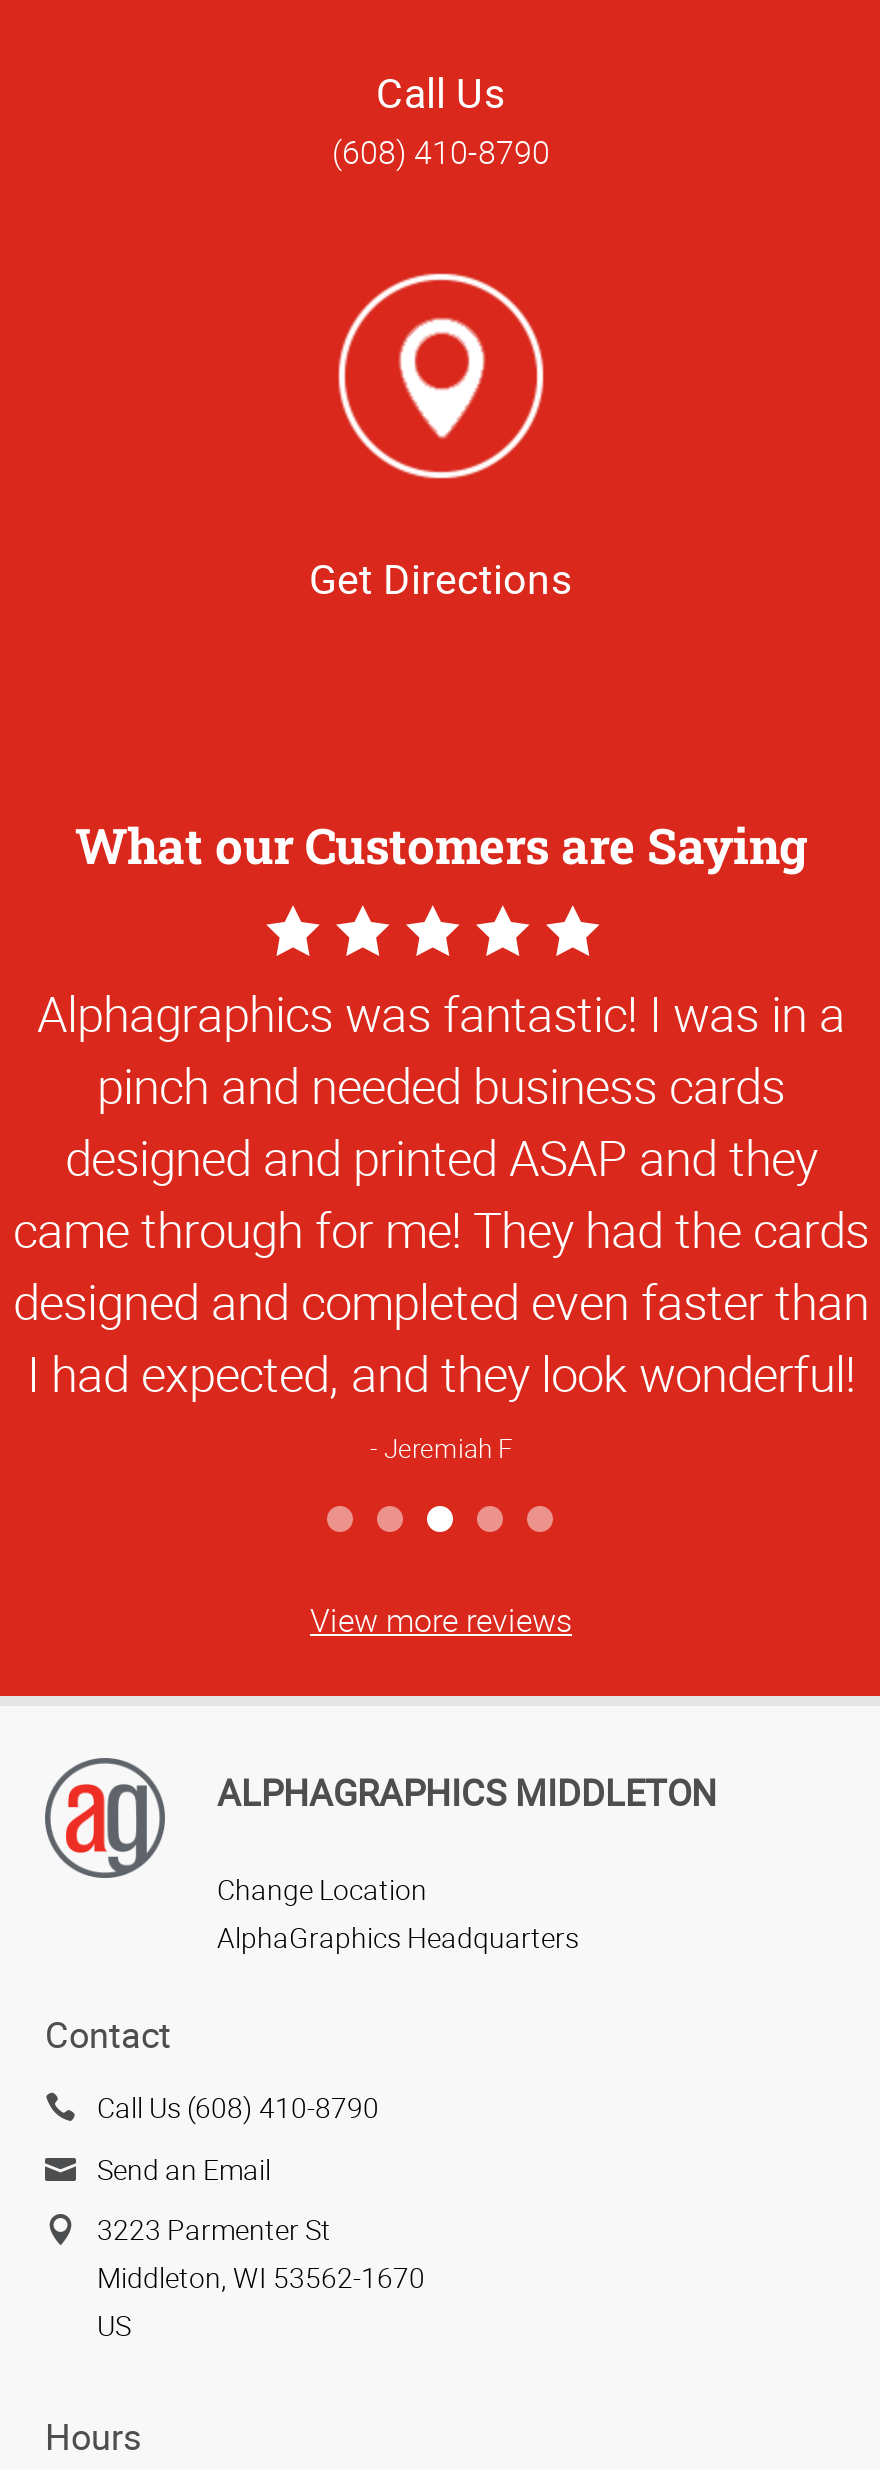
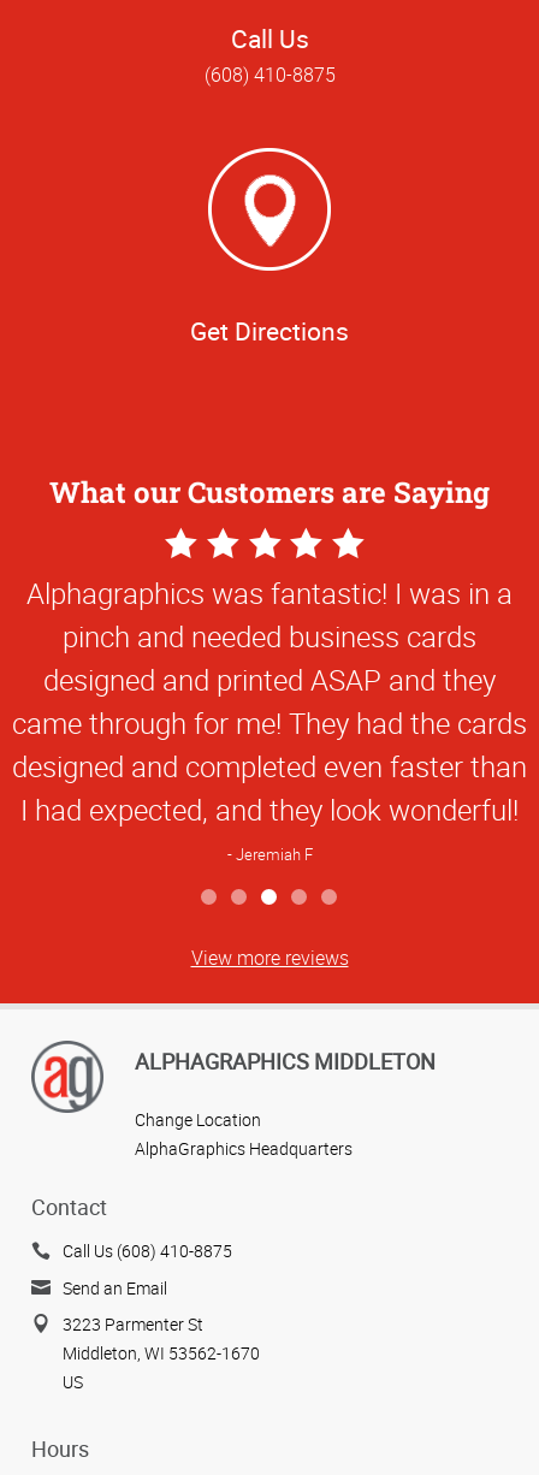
- (608) 410-8790
+ (608) 410-8875

- Call Us (608) 410-8790
+ Call Us (608) 410-8875
